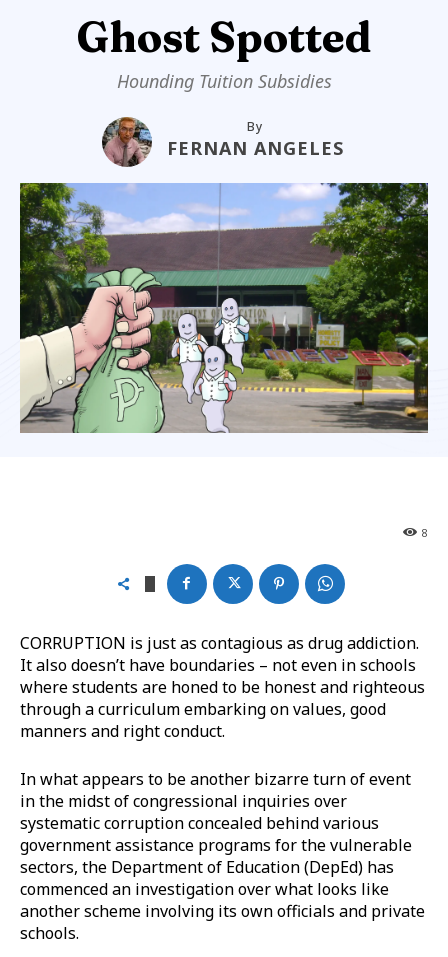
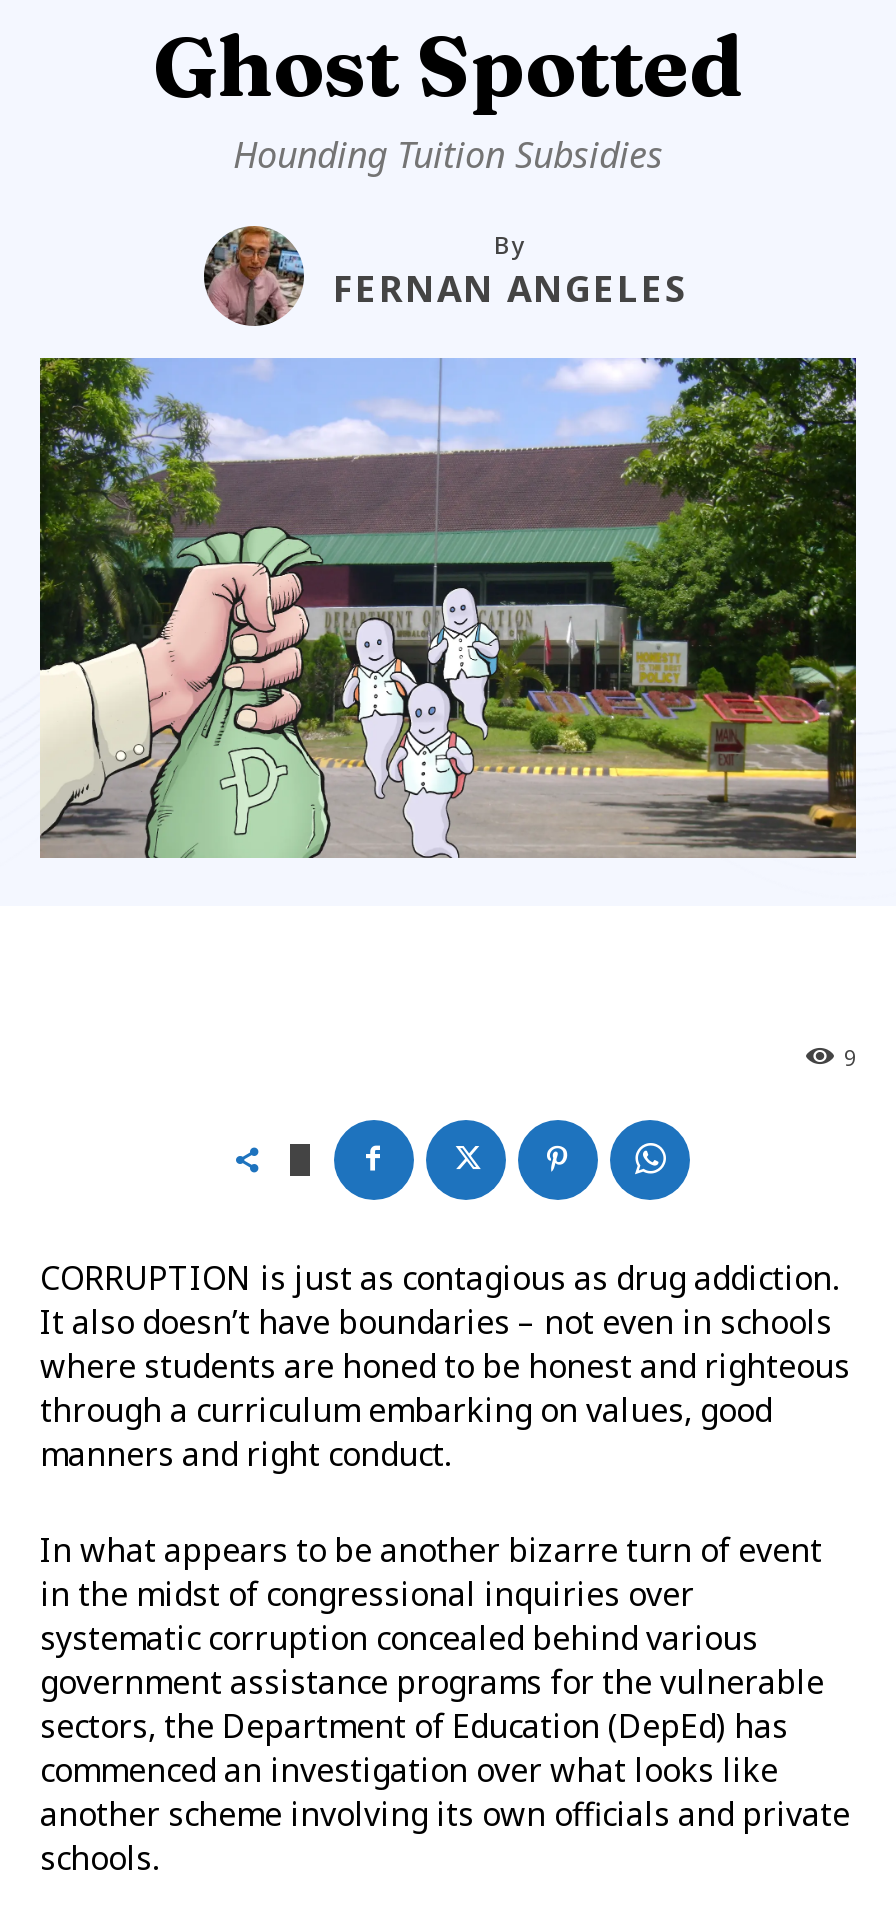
- 8
+ 9
